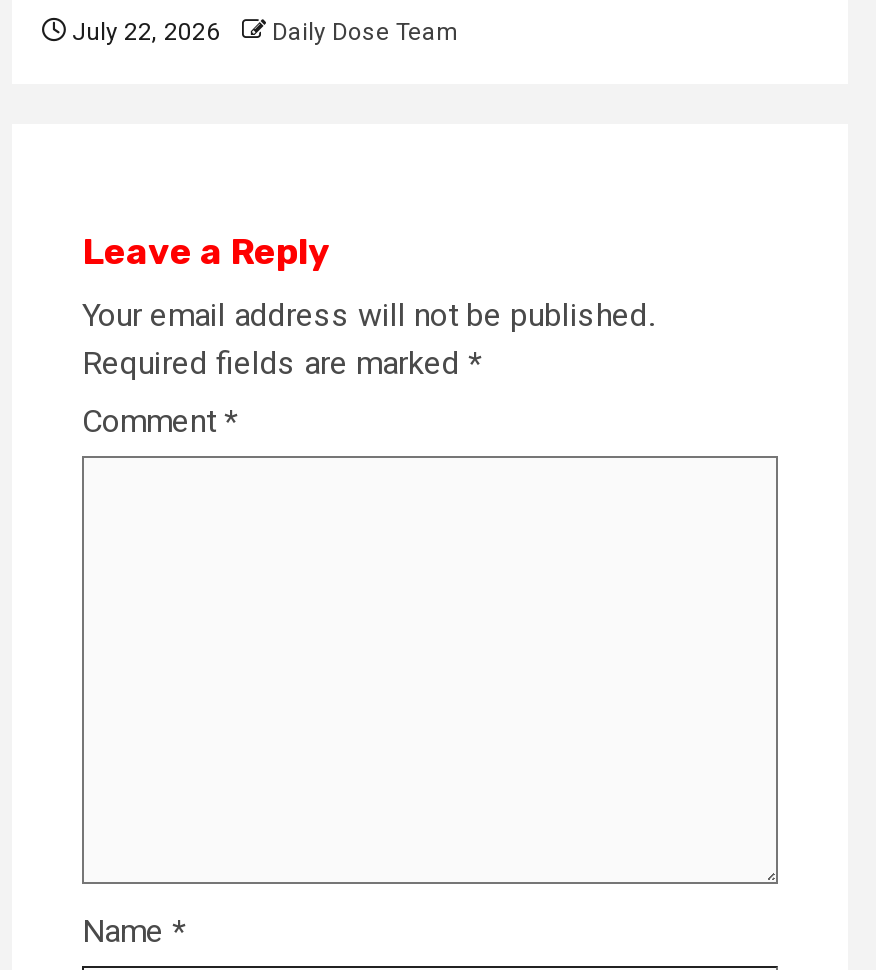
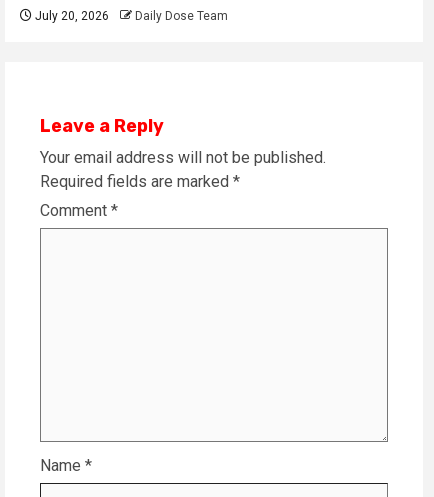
- July 22, 2026 Daily Dose Team
+ July 20, 2026 Daily Dose Team
